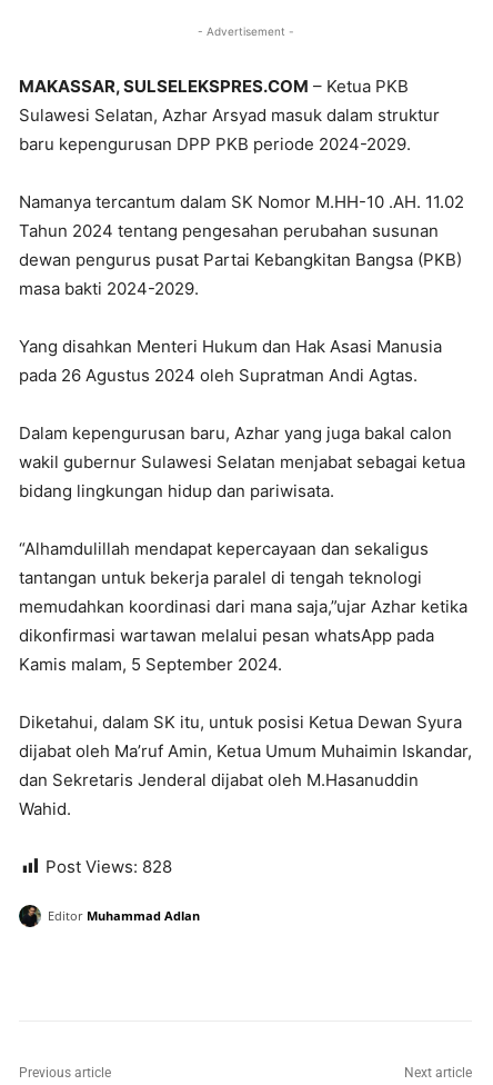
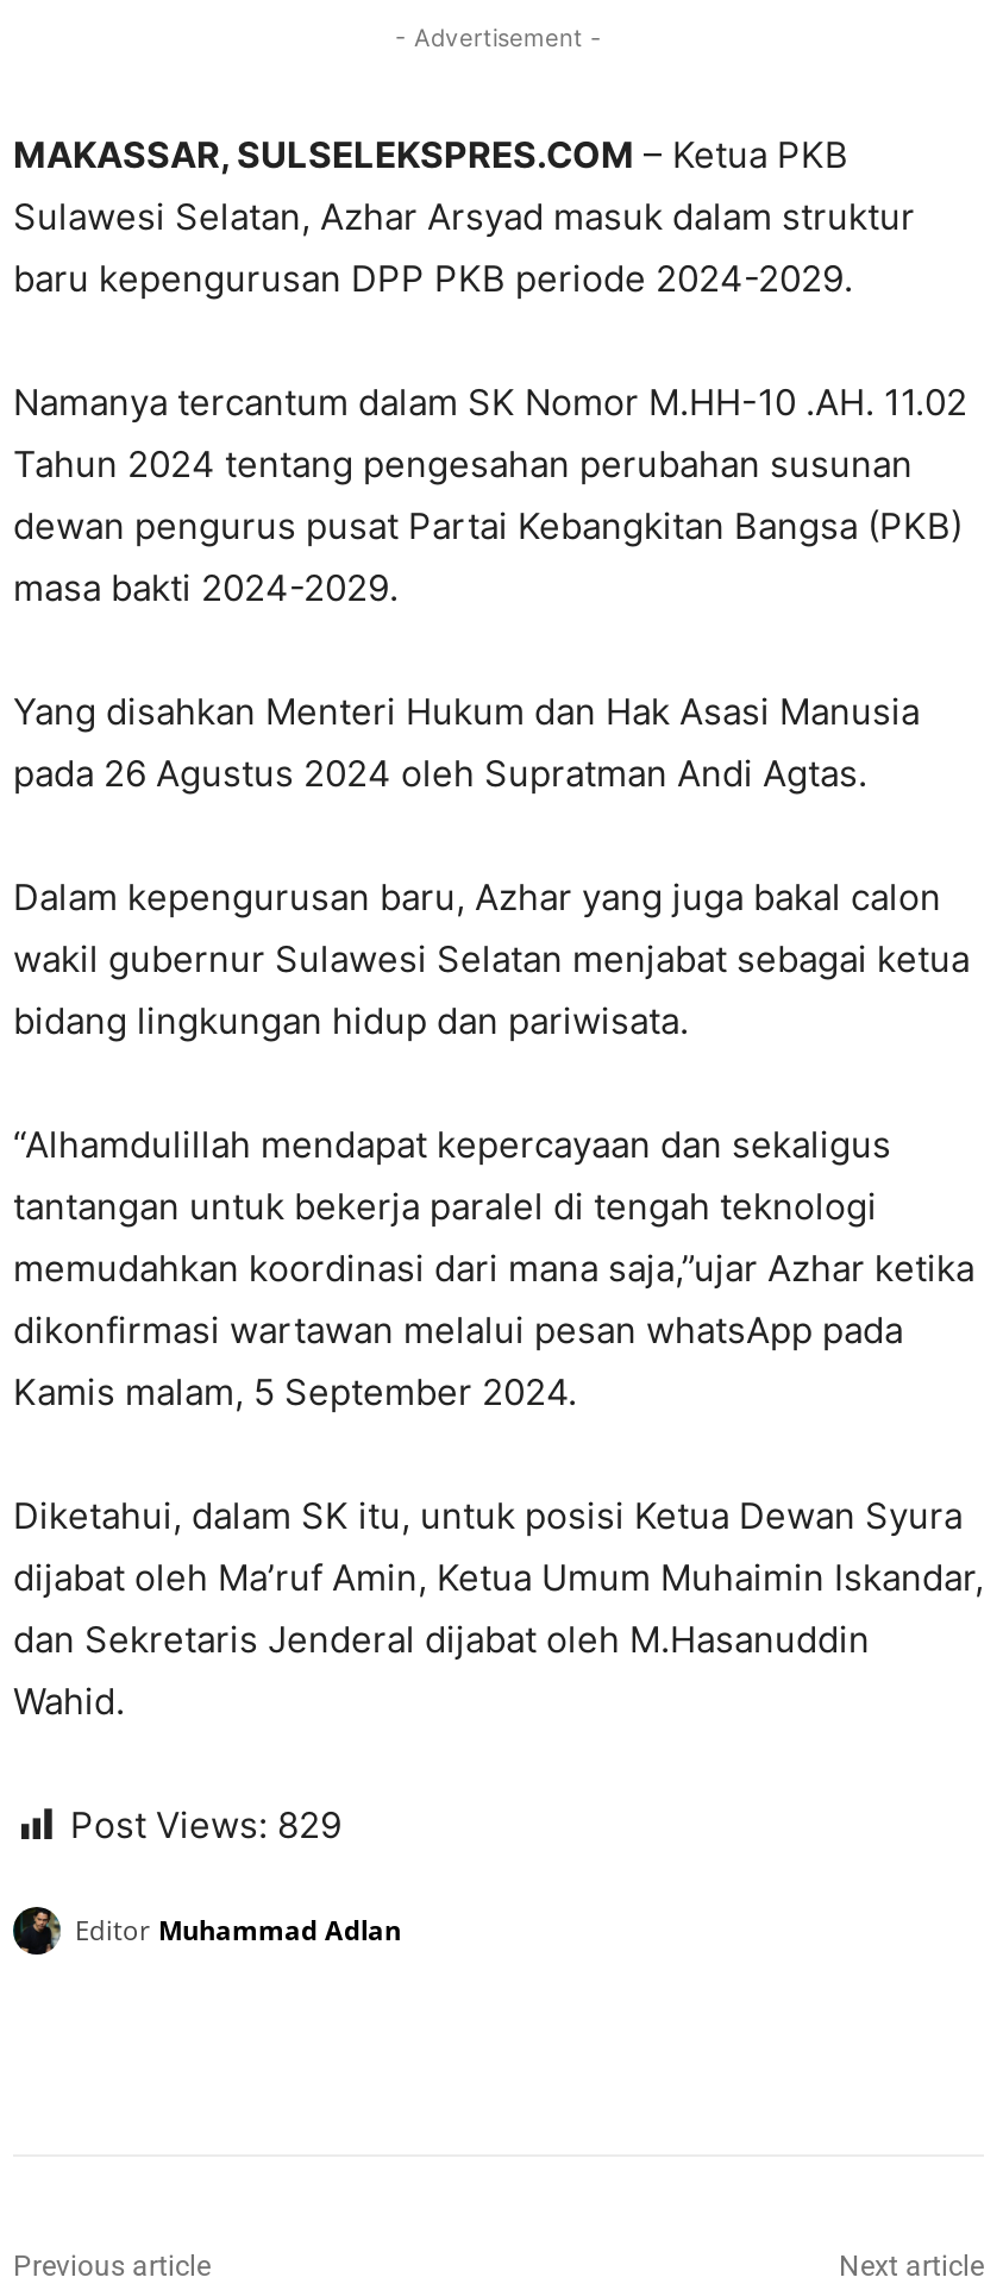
- Post Views: 828
+ Post Views: 829
